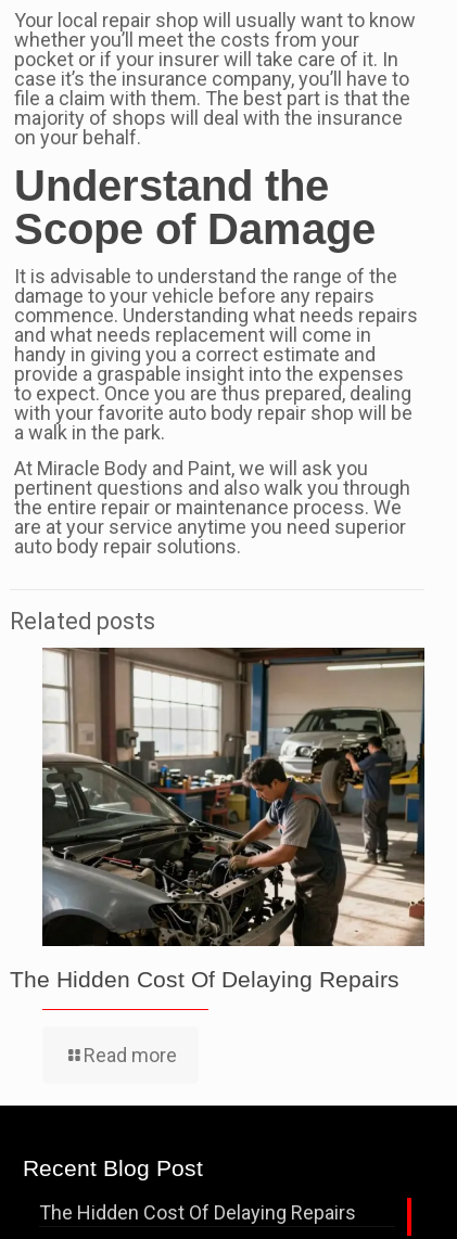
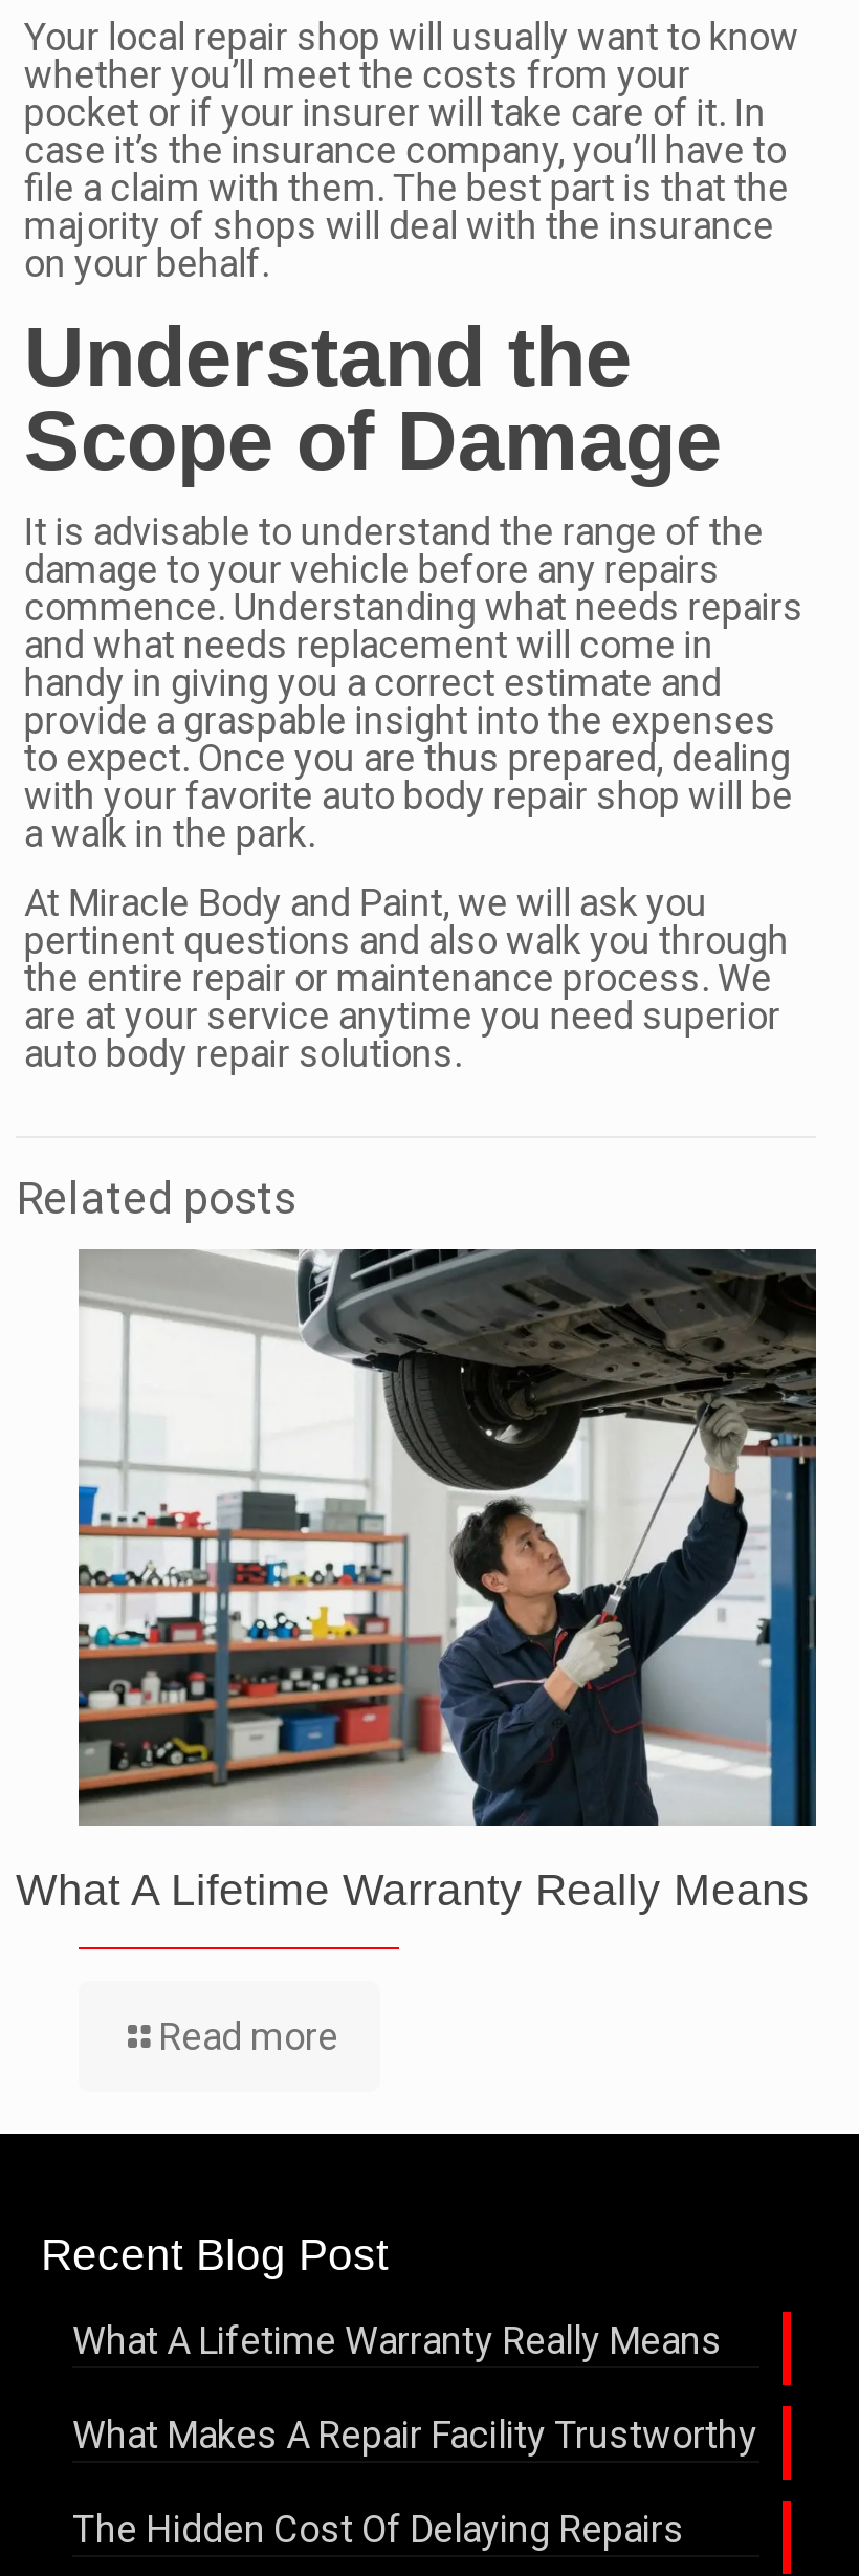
- [image]
- The Hidden Cost Of Delaying Repairs
+ [image]
+ What A Lifetime Warranty Really Means

+ What A Lifetime Warranty Really Means
+ What Makes A Repair Facility Trustworthy
